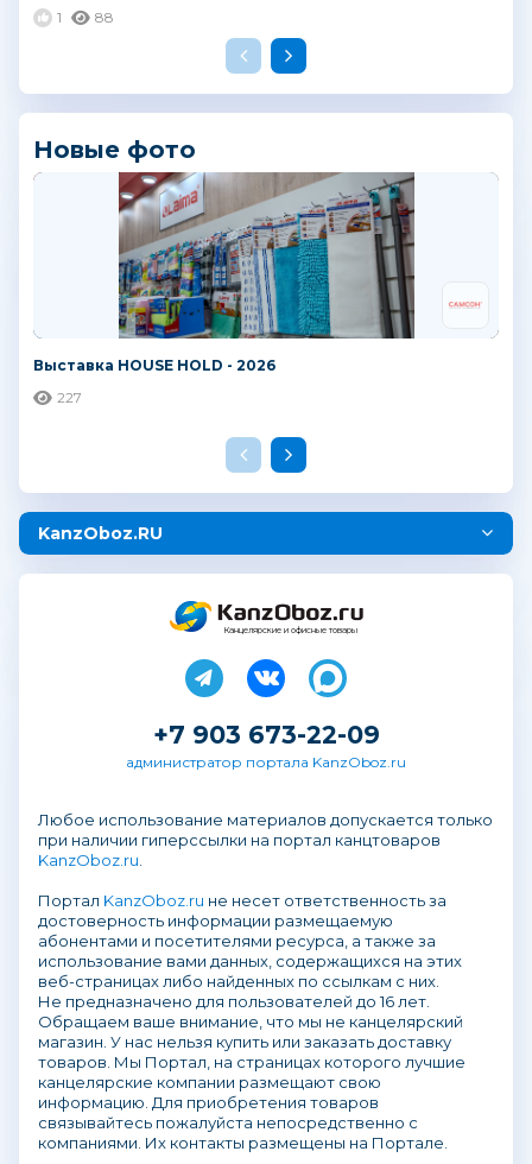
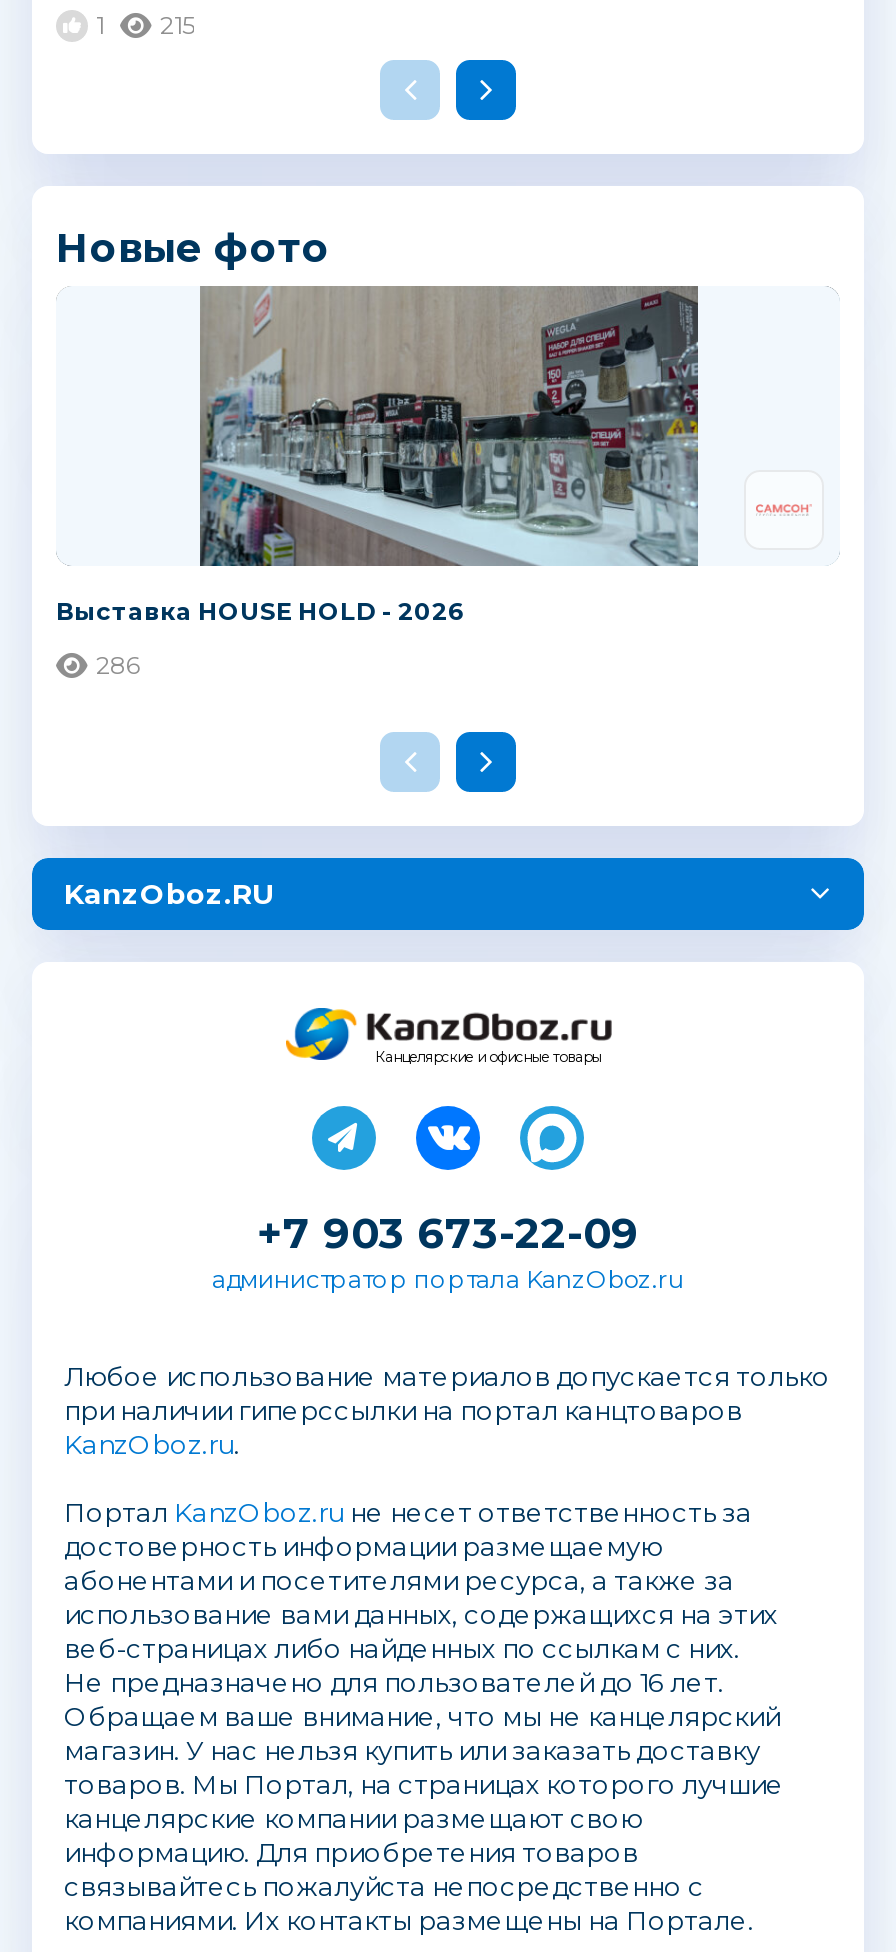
- 1 88
+ 1 215

- [image]
+ [image]

- 227
+ 286
